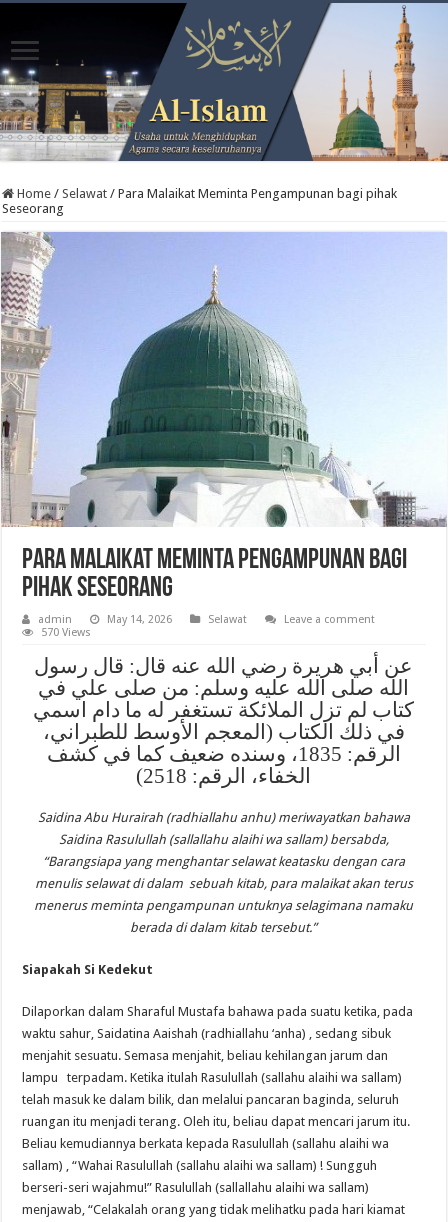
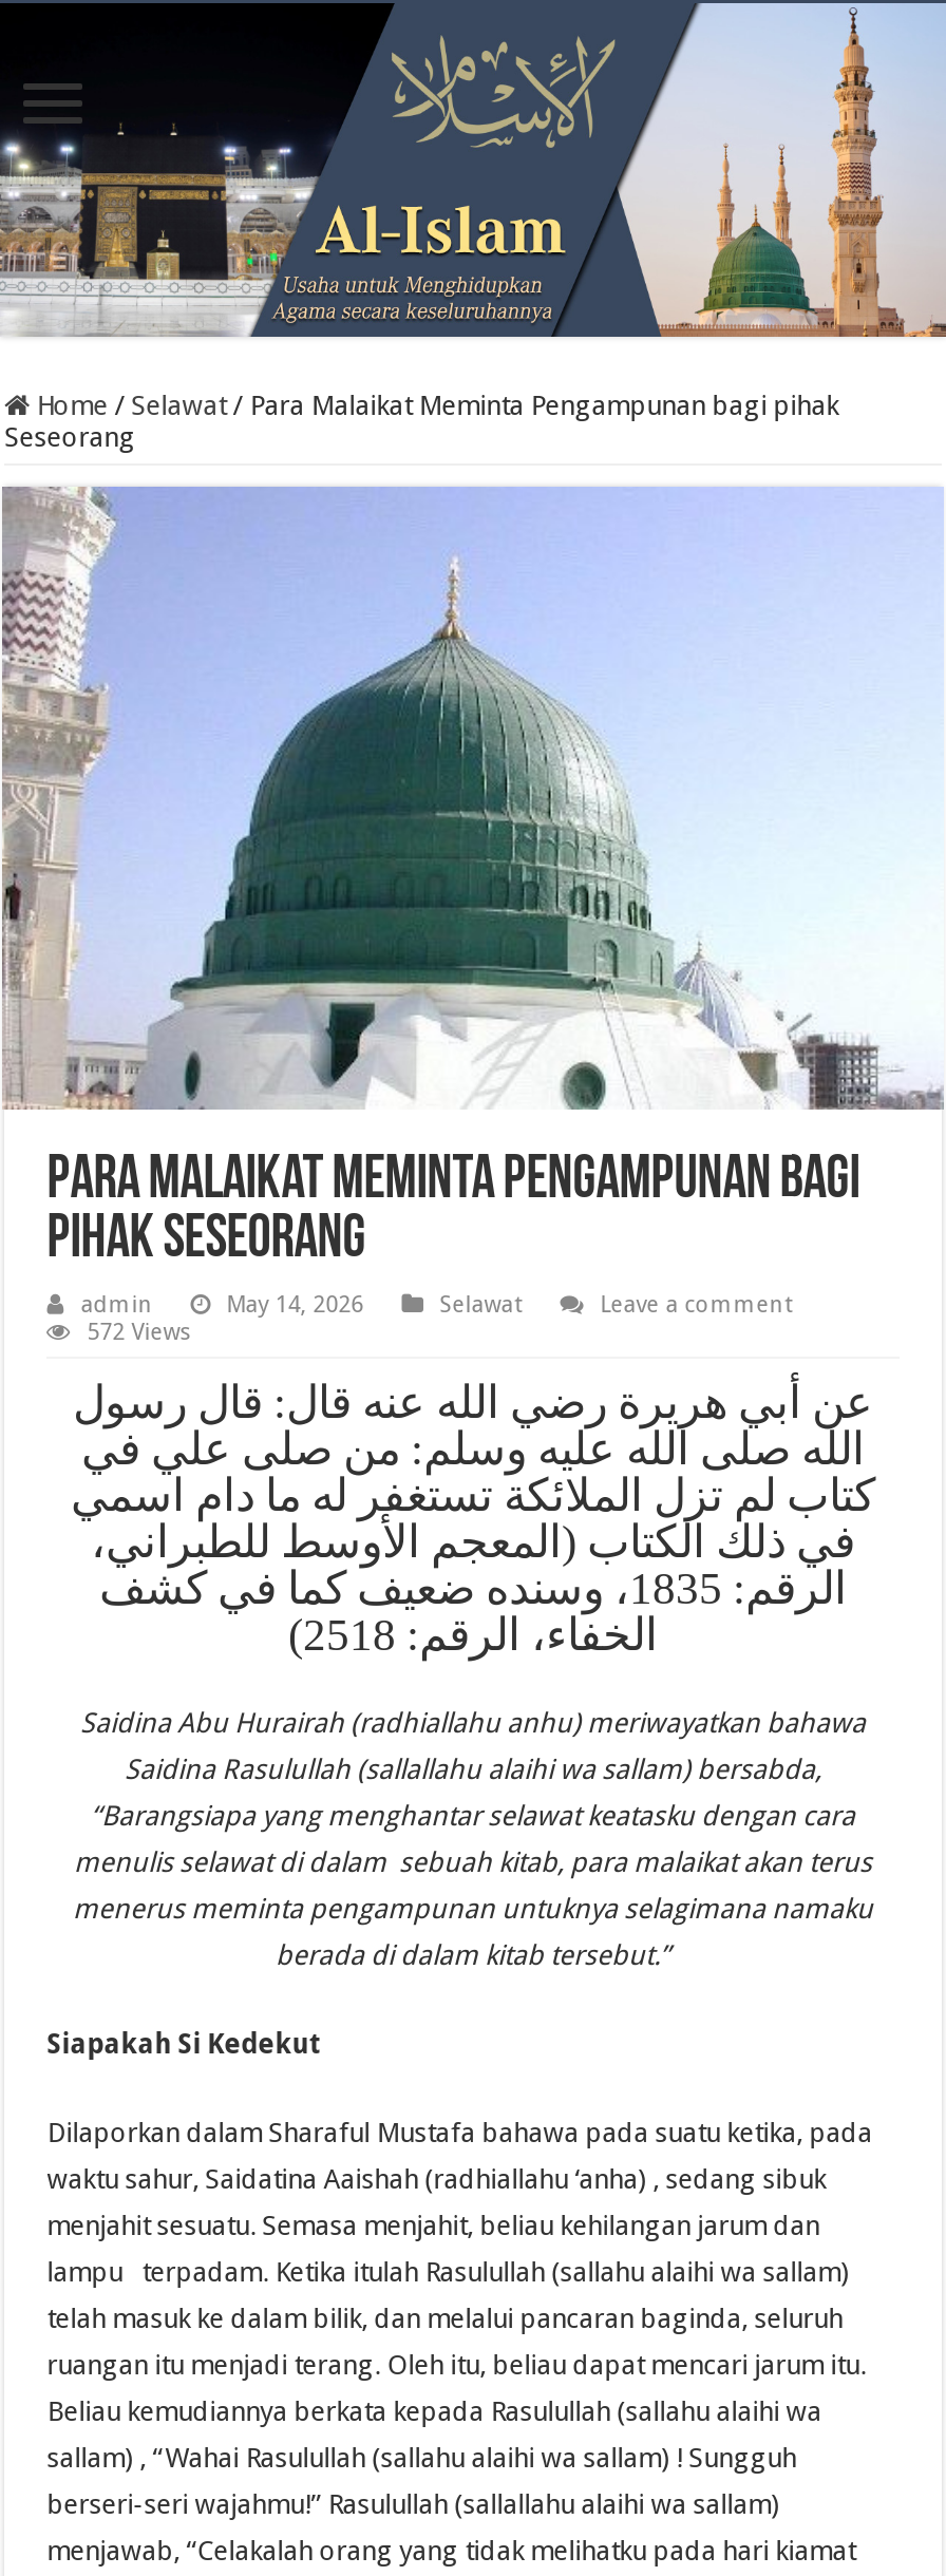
- 570 Views
+ 572 Views
